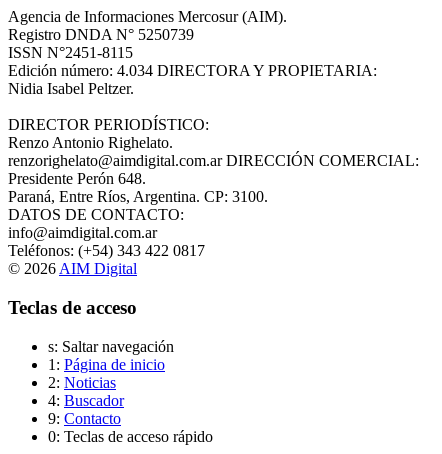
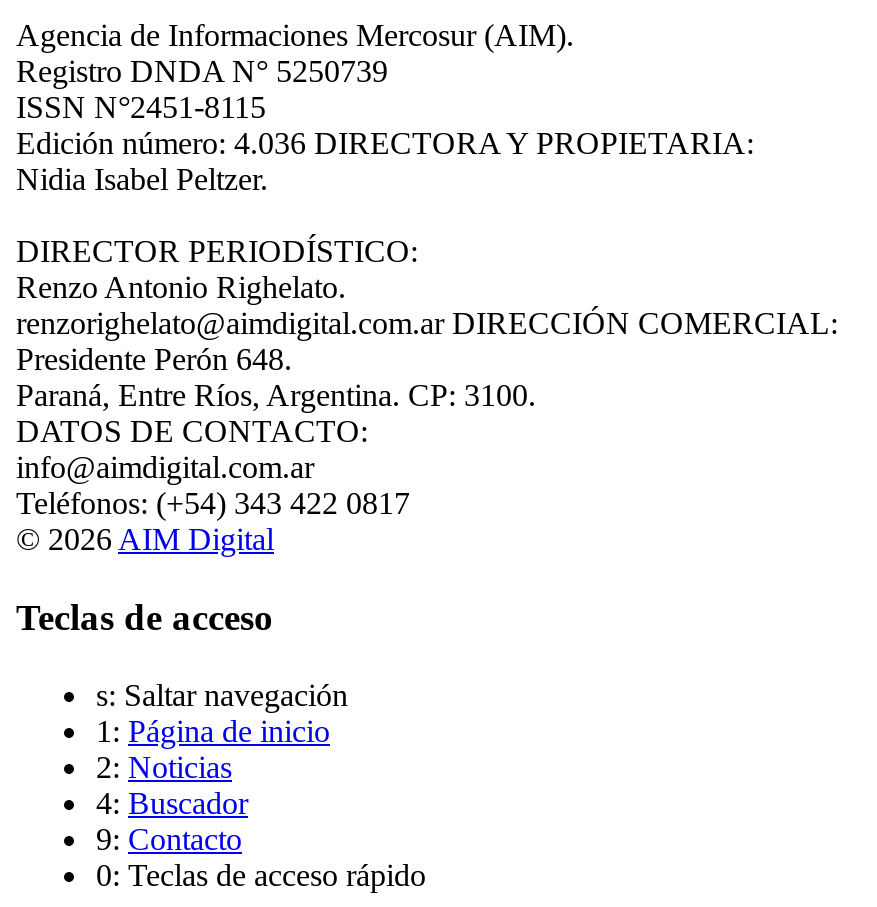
- Edición número: 4.034 DIRECTORA Y PROPIETARIA:
+ Edición número: 4.036 DIRECTORA Y PROPIETARIA:
